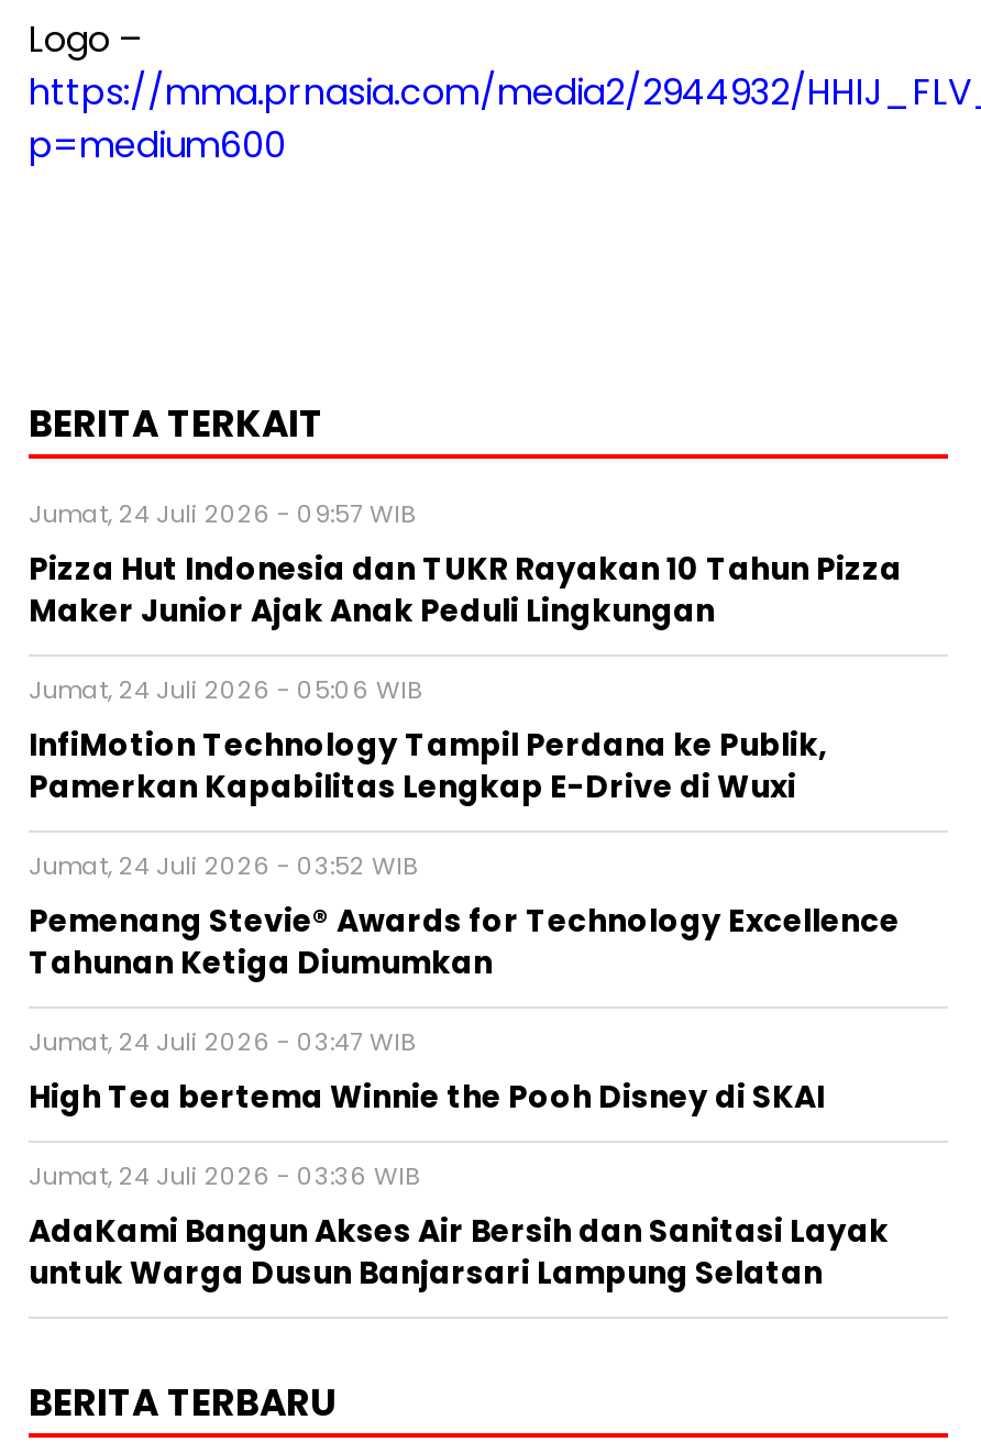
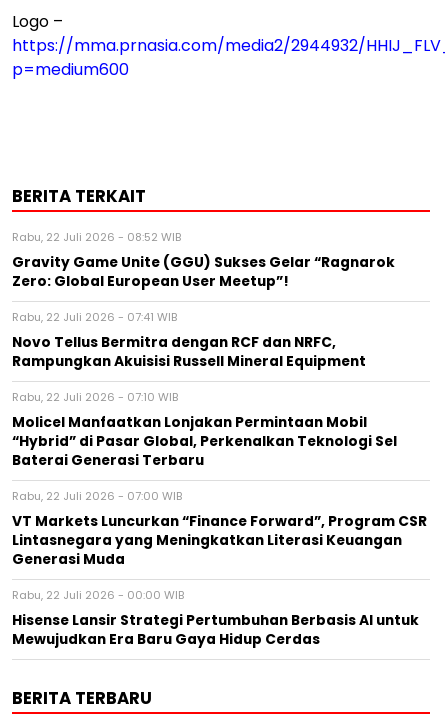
- Jumat, 24 Juli 2026 - 09:57 WIB
- Pizza Hut Indonesia dan TUKR Rayakan 10 Tahun Pizza
- Maker Junior Ajak Anak Peduli Lingkungan
+ Rabu, 22 Juli 2026 - 08:52 WIB
+ Gravity Game Unite (GGU) Sukses Gelar “Ragnarok
+ Zero: Global European User Meetup”!

- Jumat, 24 Juli 2026 - 05:06 WIB
- InfiMotion Technology Tampil Perdana ke Publik,
- Pamerkan Kapabilitas Lengkap E-Drive di Wuxi
+ Rabu, 22 Juli 2026 - 07:41 WIB
+ Novo Tellus Bermitra dengan RCF dan NRFC,
+ Rampungkan Akuisisi Russell Mineral Equipment

- Jumat, 24 Juli 2026 - 03:52 WIB
- Pemenang Stevie® Awards for Technology Excellence
- Tahunan Ketiga Diumumkan
+ Rabu, 22 Juli 2026 - 07:10 WIB
+ Molicel Manfaatkan Lonjakan Permintaan Mobil
+ “Hybrid” di Pasar Global, Perkenalkan Teknologi Sel
+ Baterai Generasi Terbaru

- Jumat, 24 Juli 2026 - 03:47 WIB
- High Tea bertema Winnie the Pooh Disney di SKAI
+ Rabu, 22 Juli 2026 - 07:00 WIB
+ VT Markets Luncurkan “Finance Forward”, Program CSR
+ Lintasnegara yang Meningkatkan Literasi Keuangan
+ Generasi Muda

- Jumat, 24 Juli 2026 - 03:36 WIB
- AdaKami Bangun Akses Air Bersih dan Sanitasi Layak
- untuk Warga Dusun Banjarsari Lampung Selatan
+ Rabu, 22 Juli 2026 - 00:00 WIB
+ Hisense Lansir Strategi Pertumbuhan Berbasis AI untuk
+ Mewujudkan Era Baru Gaya Hidup Cerdas
